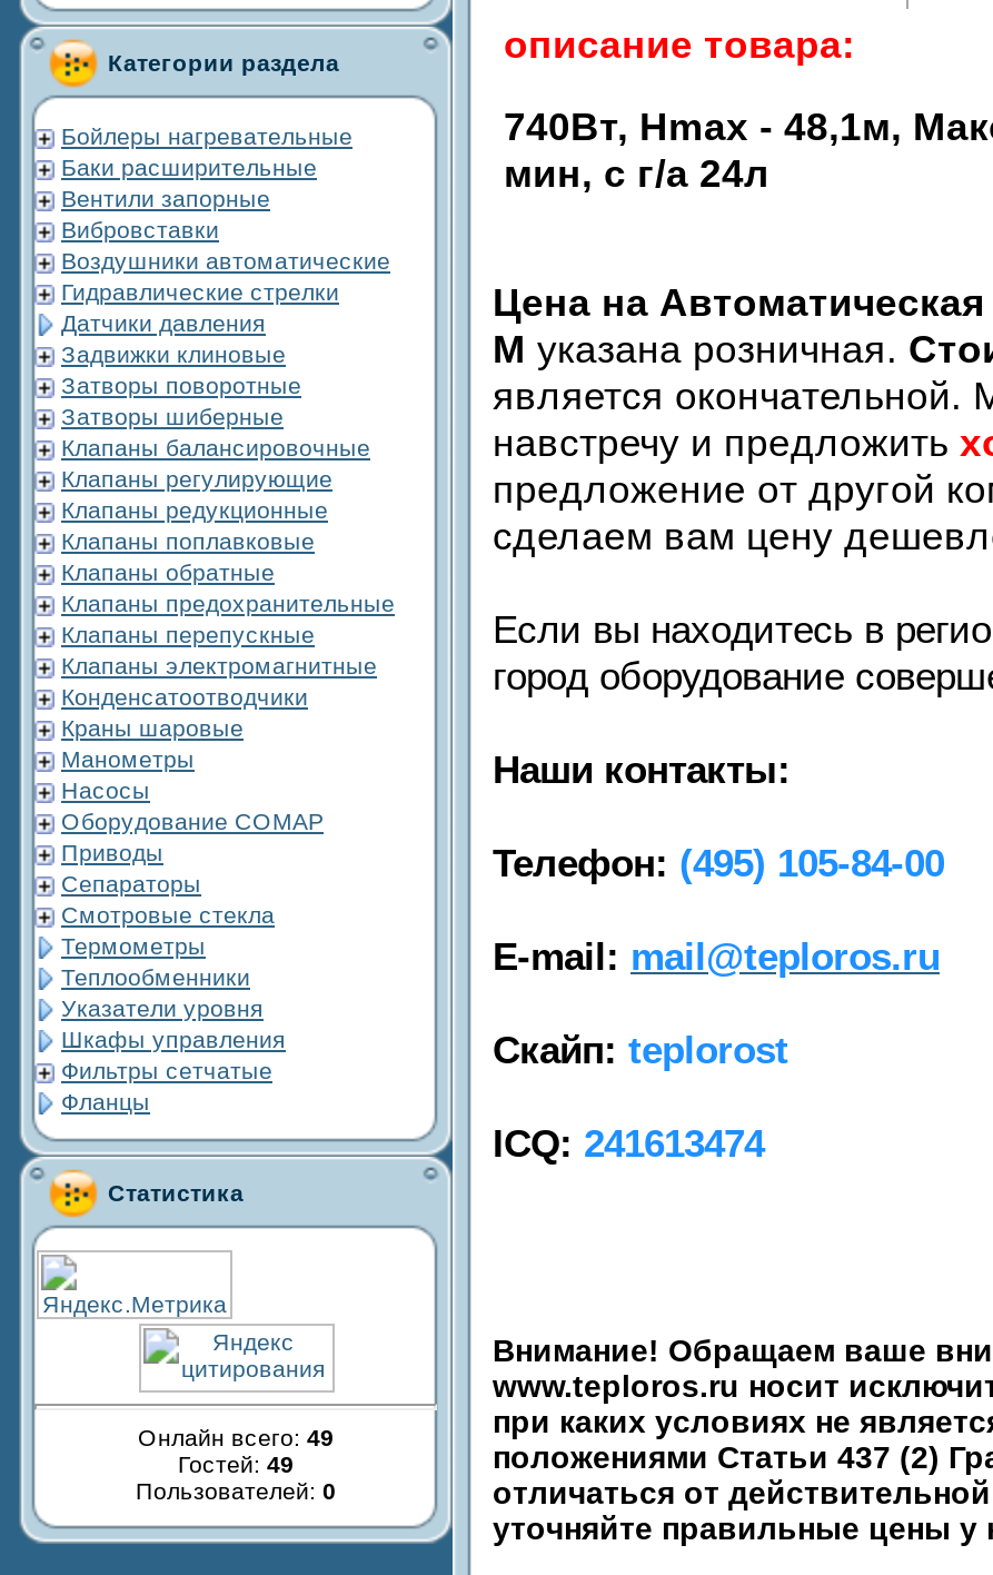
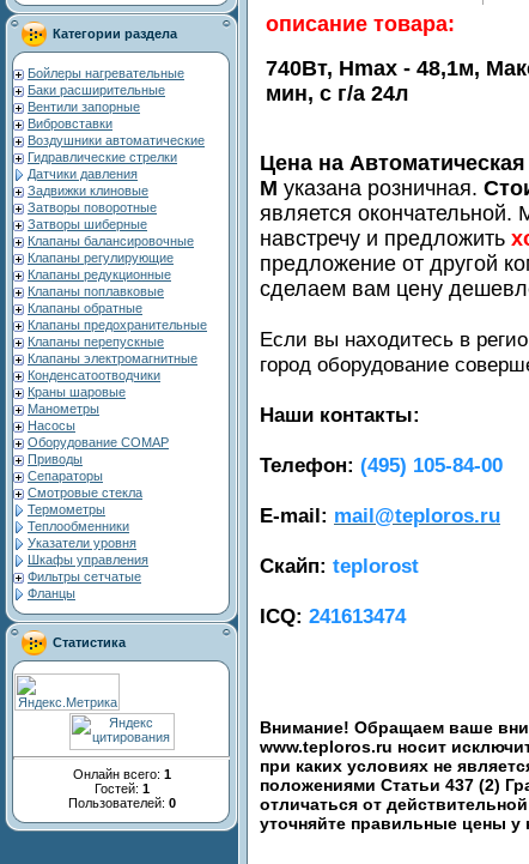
- Онлайн всего: 49
+ Онлайн всего: 1

- Гостей: 49
+ Гостей: 1
